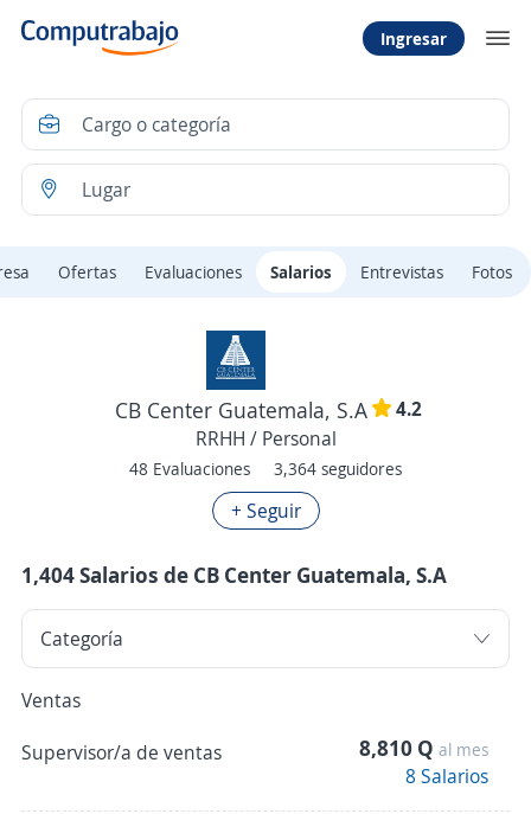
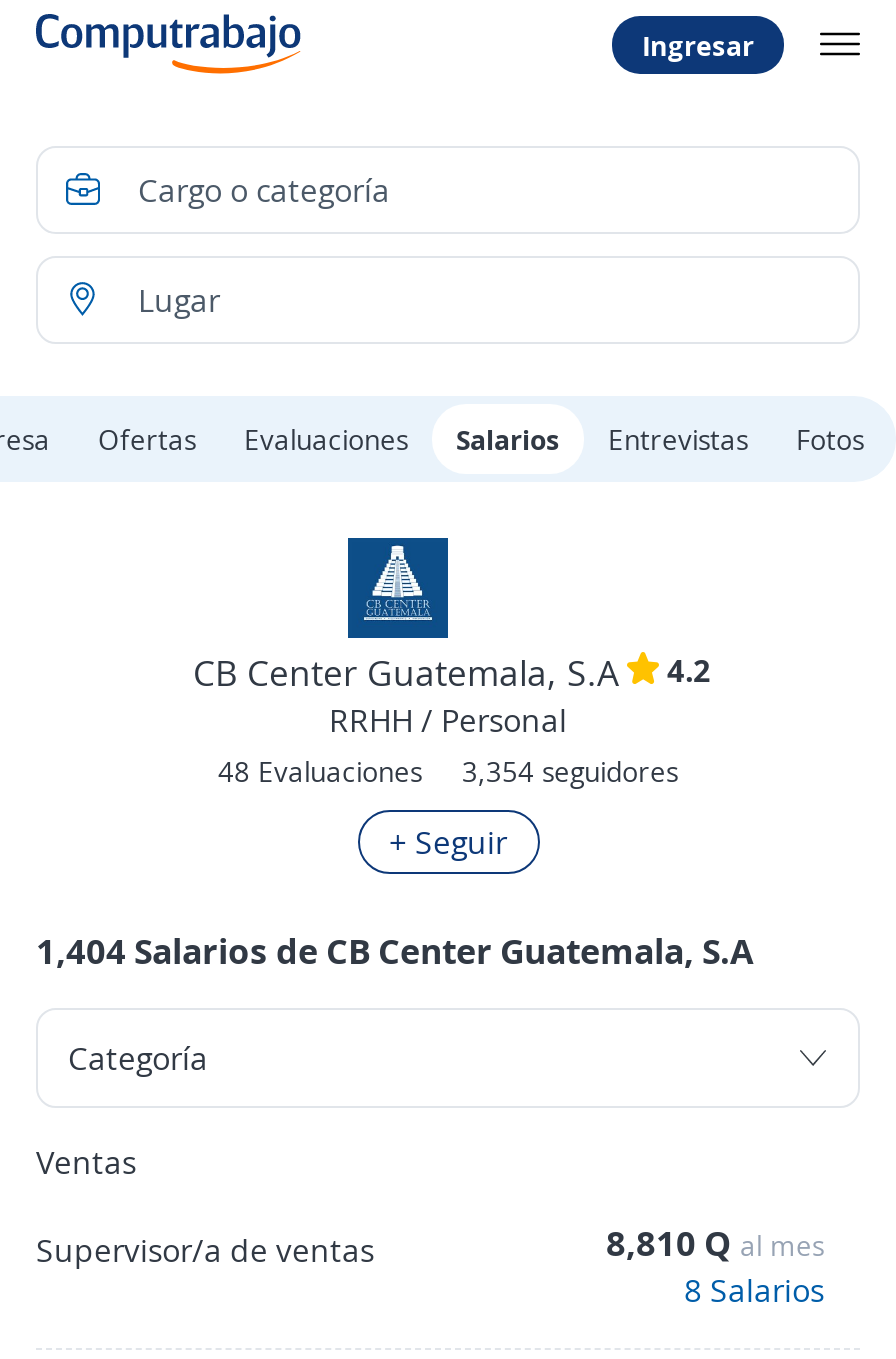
- 48 Evaluaciones 3,364 seguidores
+ 48 Evaluaciones 3,354 seguidores
